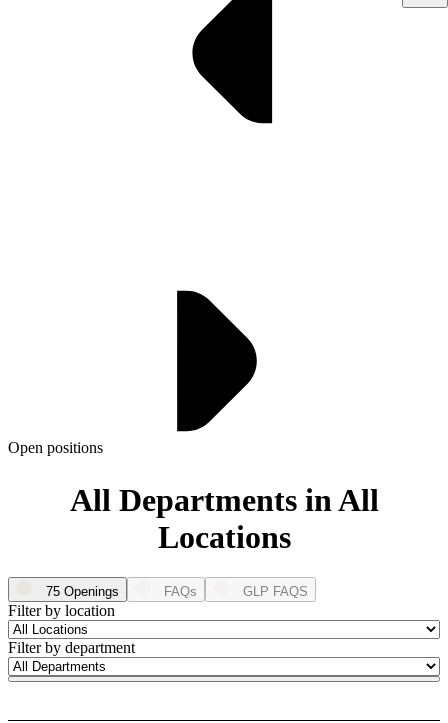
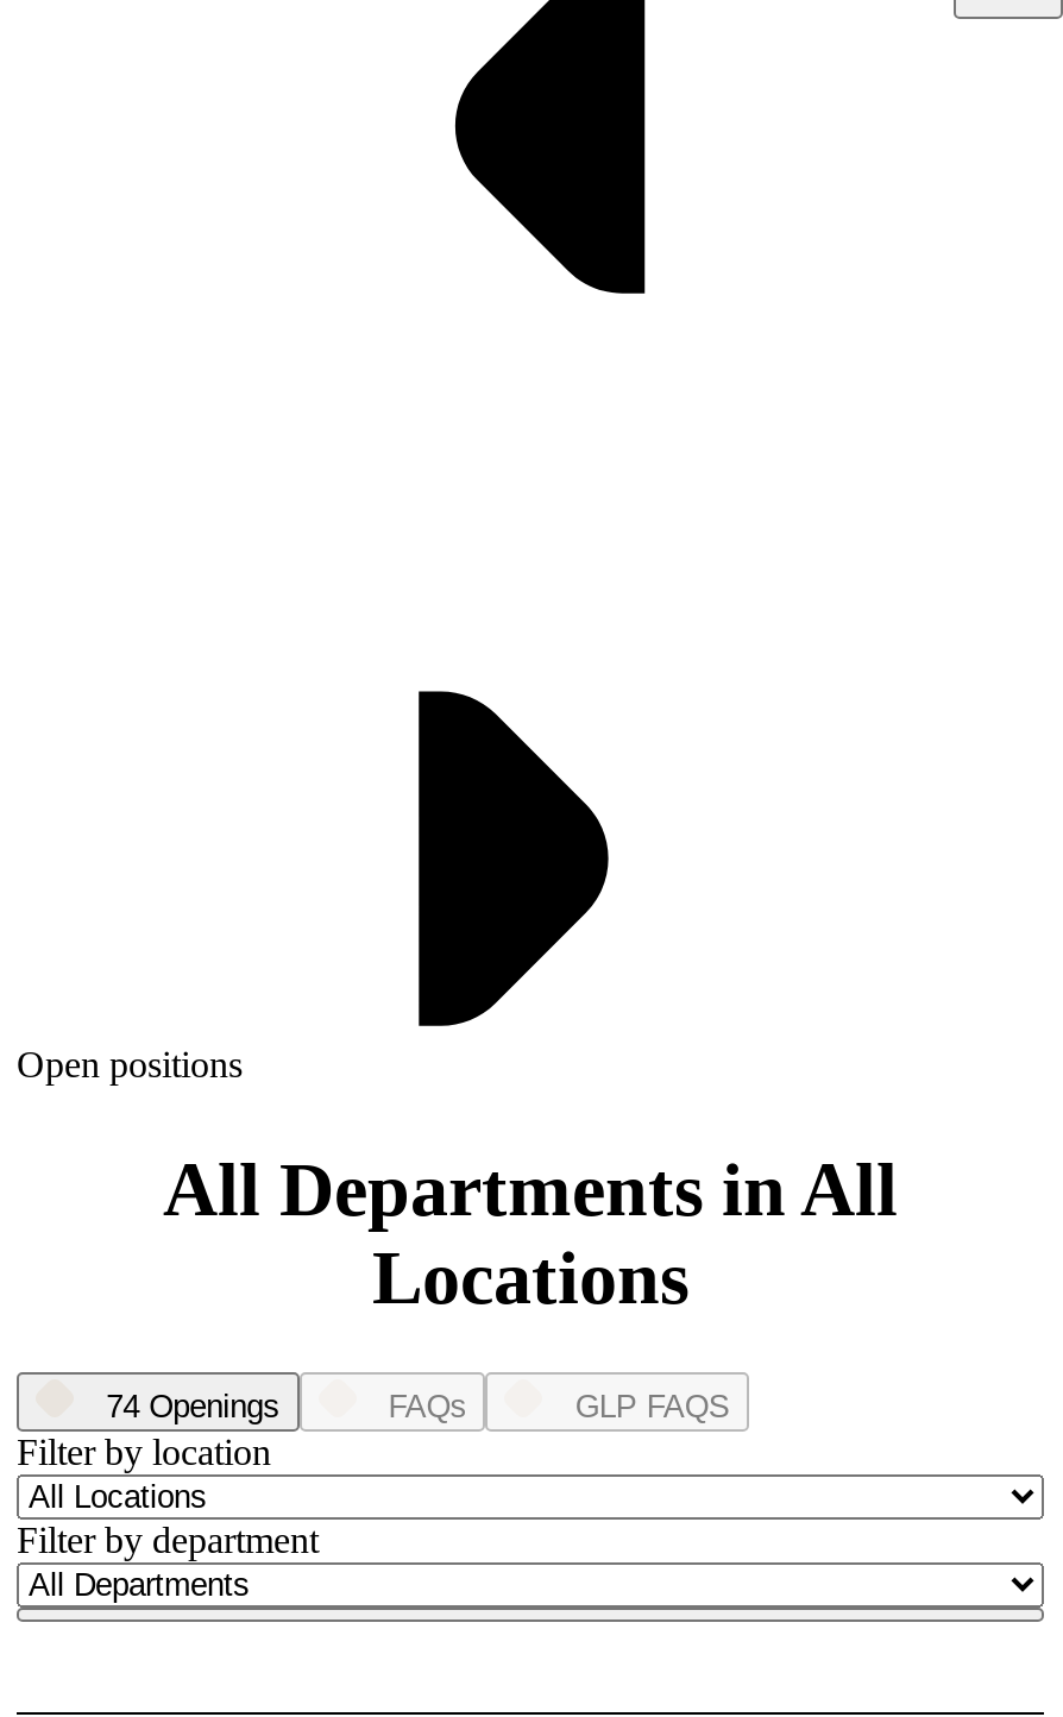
- 75 Openings
+ 74 Openings
